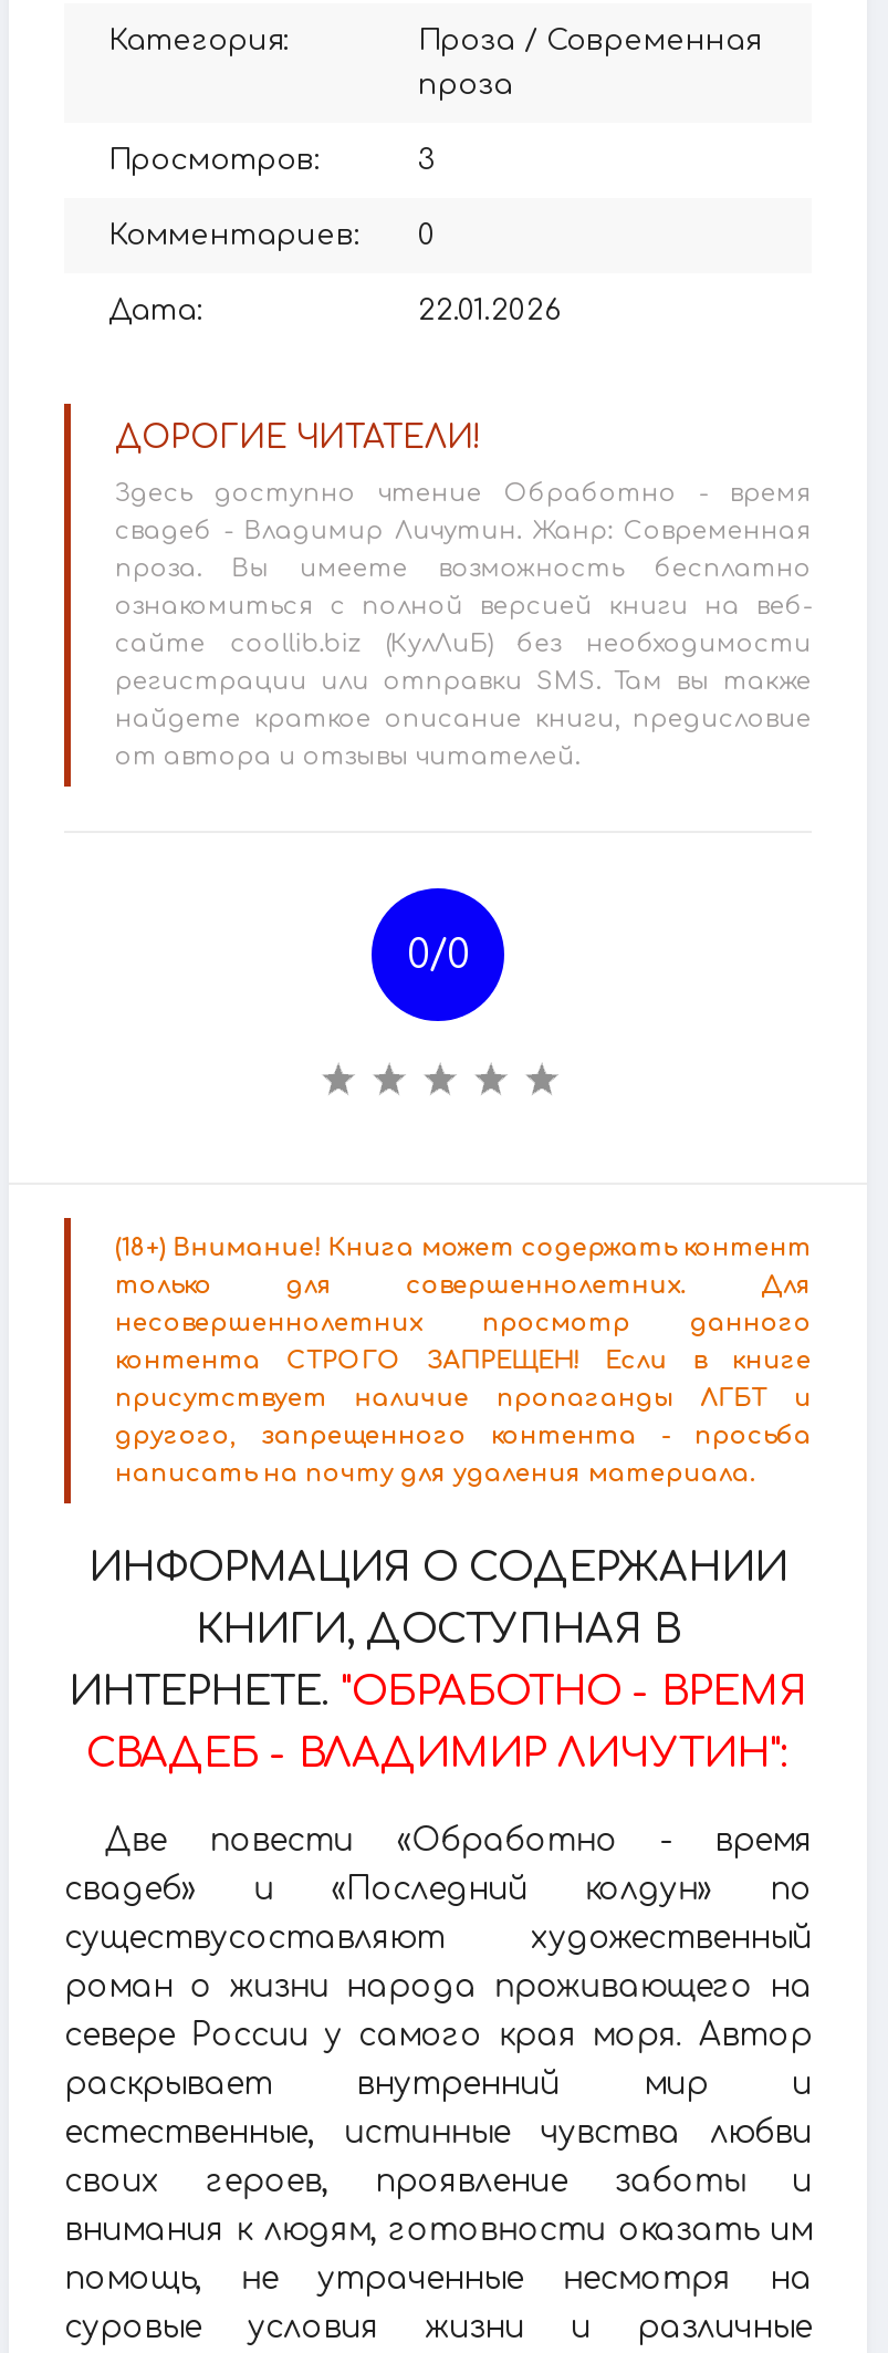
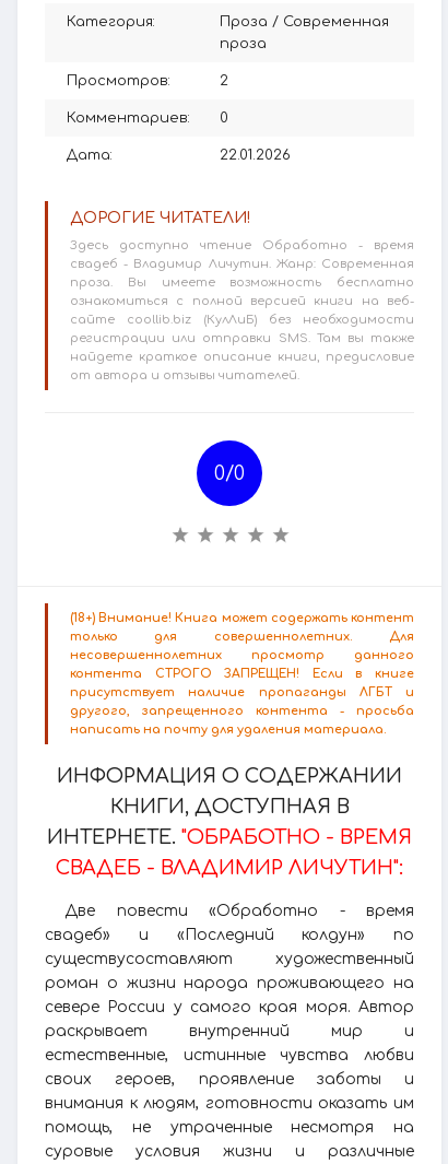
- 3
+ 2
